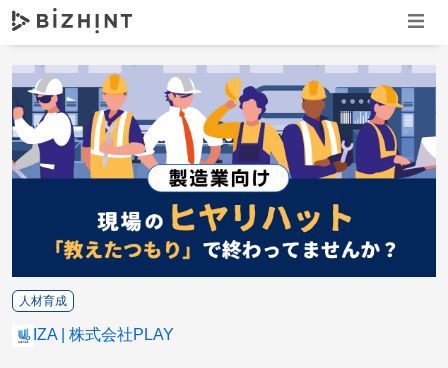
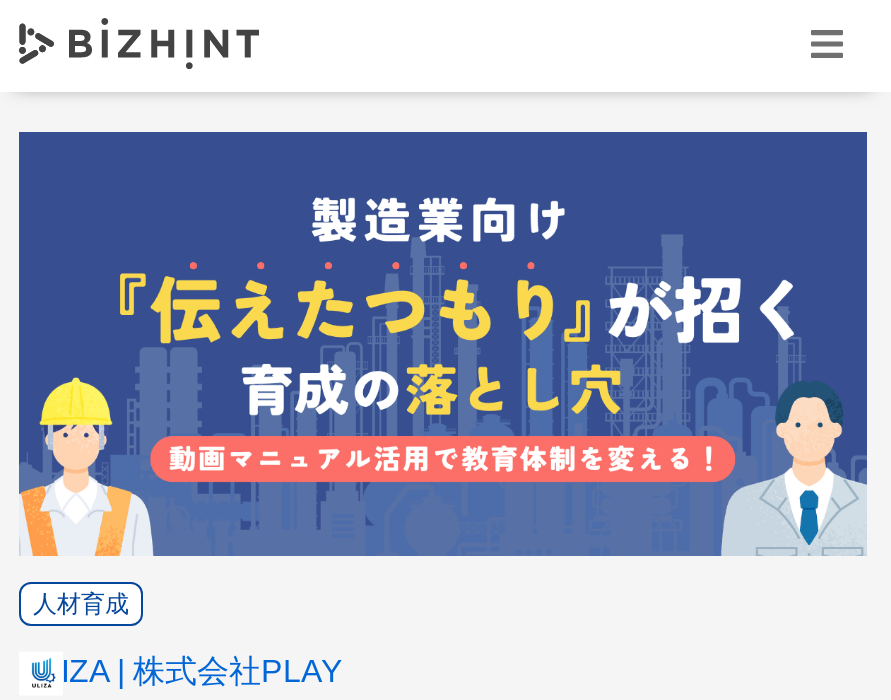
- [image]
+ [image]
